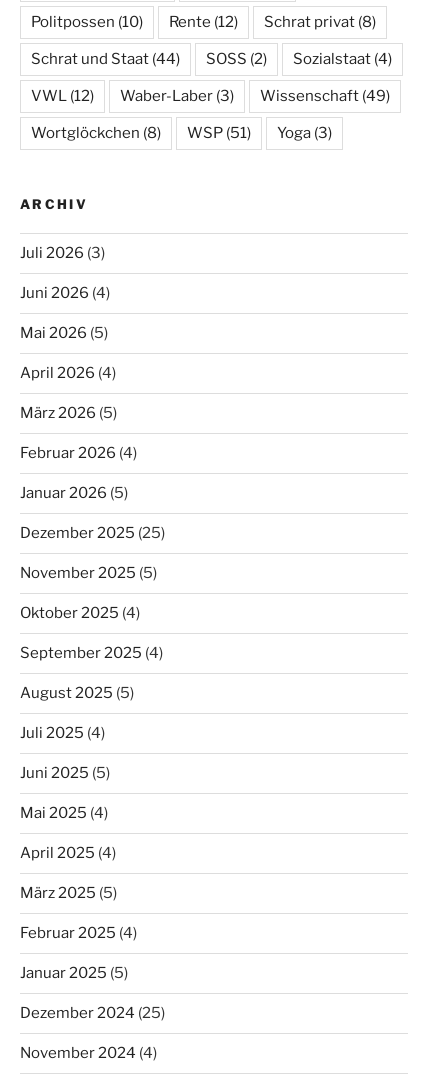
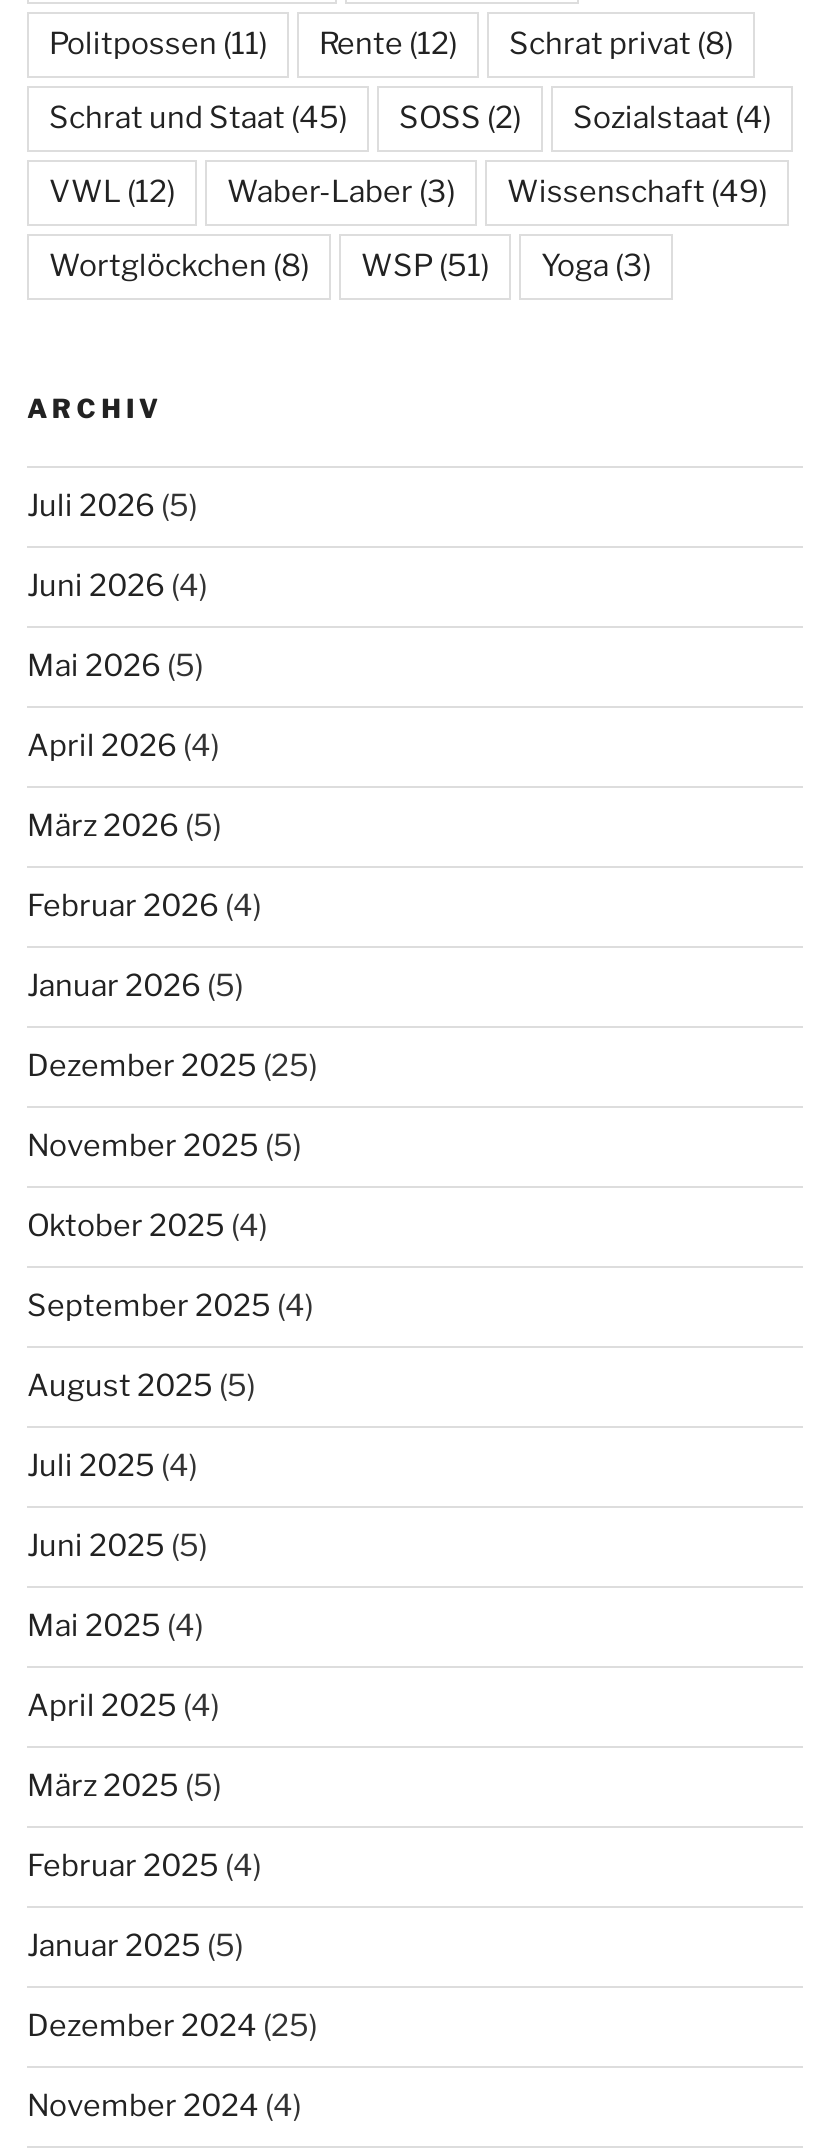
- Politpossen (10) Rente (12) Schrat privat (8)
+ Politpossen (11) Rente (12) Schrat privat (8)

- Schrat und Staat (44)
+ Schrat und Staat (45)

- Juli 2026 (3)
+ Juli 2026 (5)
